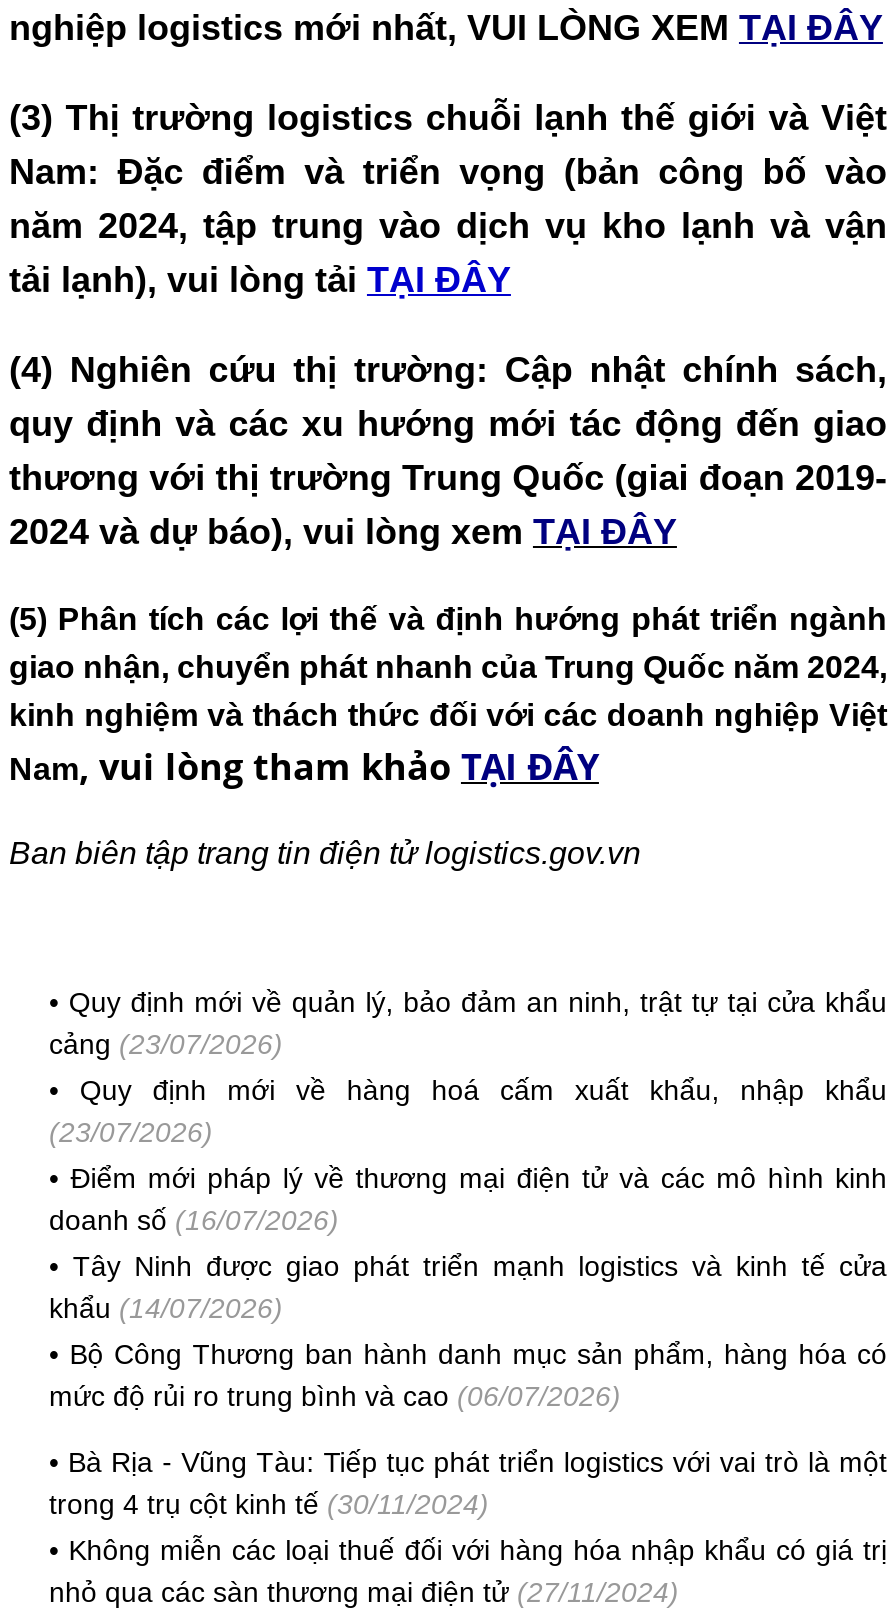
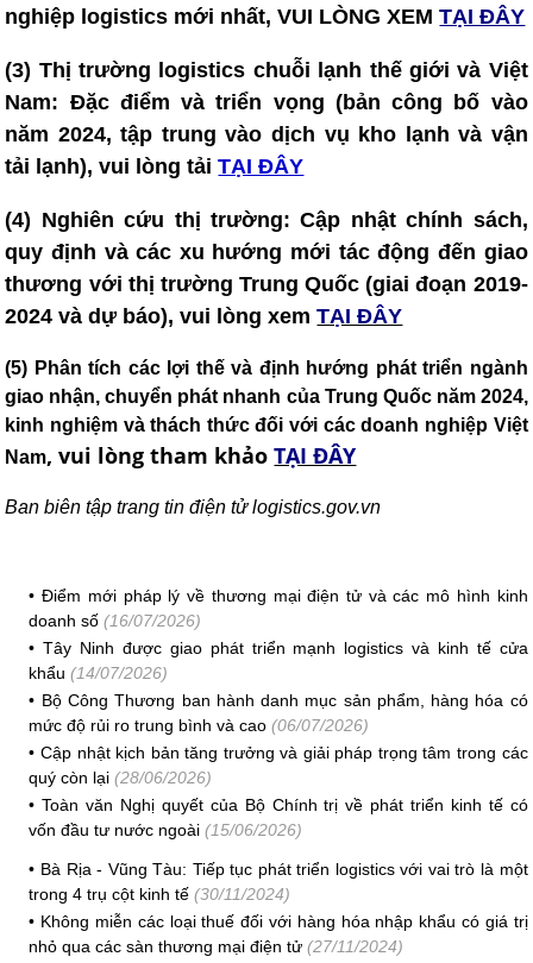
- • Quy định mới về quản lý, bảo đảm an ninh, trật tự tại cửa khẩu
- cảng (23/07/2026)
- • Quy định mới về hàng hoá cấm xuất khẩu, nhập khẩu
- (23/07/2026)

moved up: • Điểm mới pháp lý về thương mại điện tử và các mô hình kinh | doanh số (16/07/2026) | • Tây Ninh được giao phát triển mạnh logistics và kinh tế cửa | khẩu (14/07/2026) | • Bộ Công Thương ban hành danh mục sản phẩm, hàng hóa có | mức độ rủi ro trung bình và cao (06/07/2026)

+ • Cập nhật kịch bản tăng trưởng và giải pháp trọng tâm trong các
+ quý còn lại (28/06/2026)
+ • Toàn văn Nghị quyết của Bộ Chính trị về phát triển kinh tế có
+ vốn đầu tư nước ngoài (15/06/2026)
